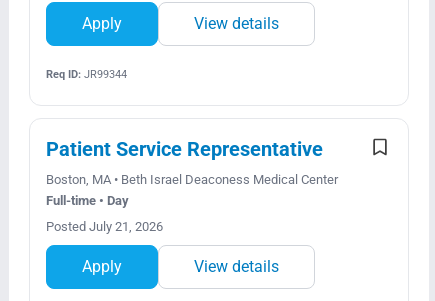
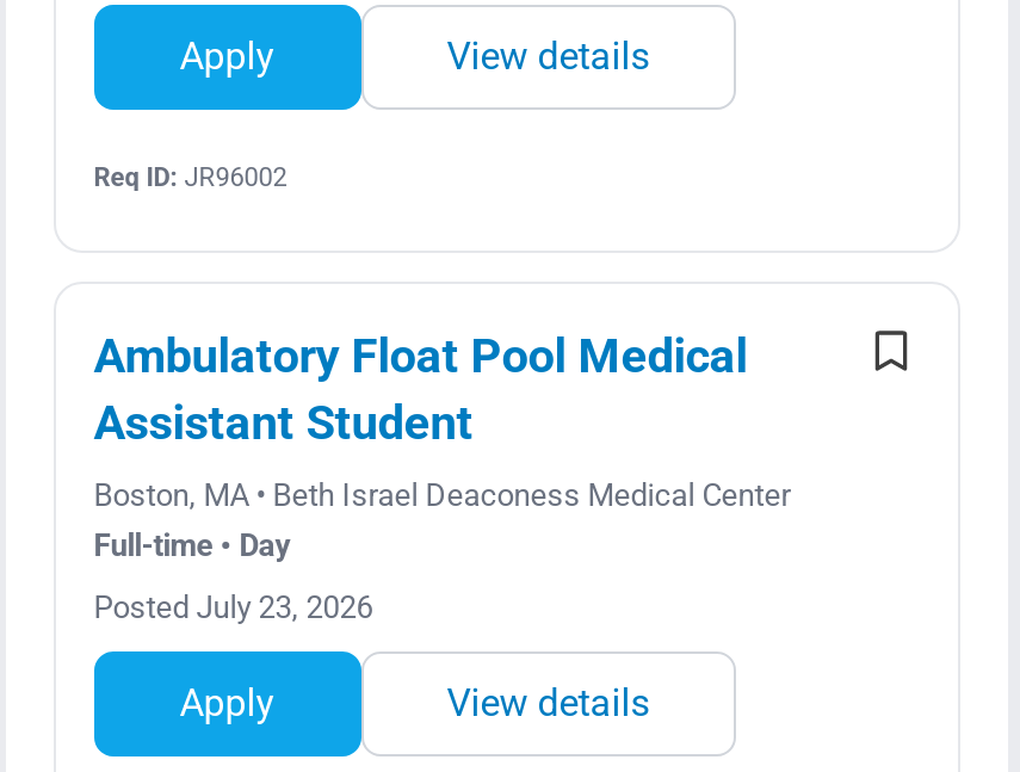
- Req ID: JR99344
+ Req ID: JR96002

- Patient Service Representative
+ Ambulatory Float Pool Medical
+ Assistant Student

- Posted July 21, 2026
+ Posted July 23, 2026
